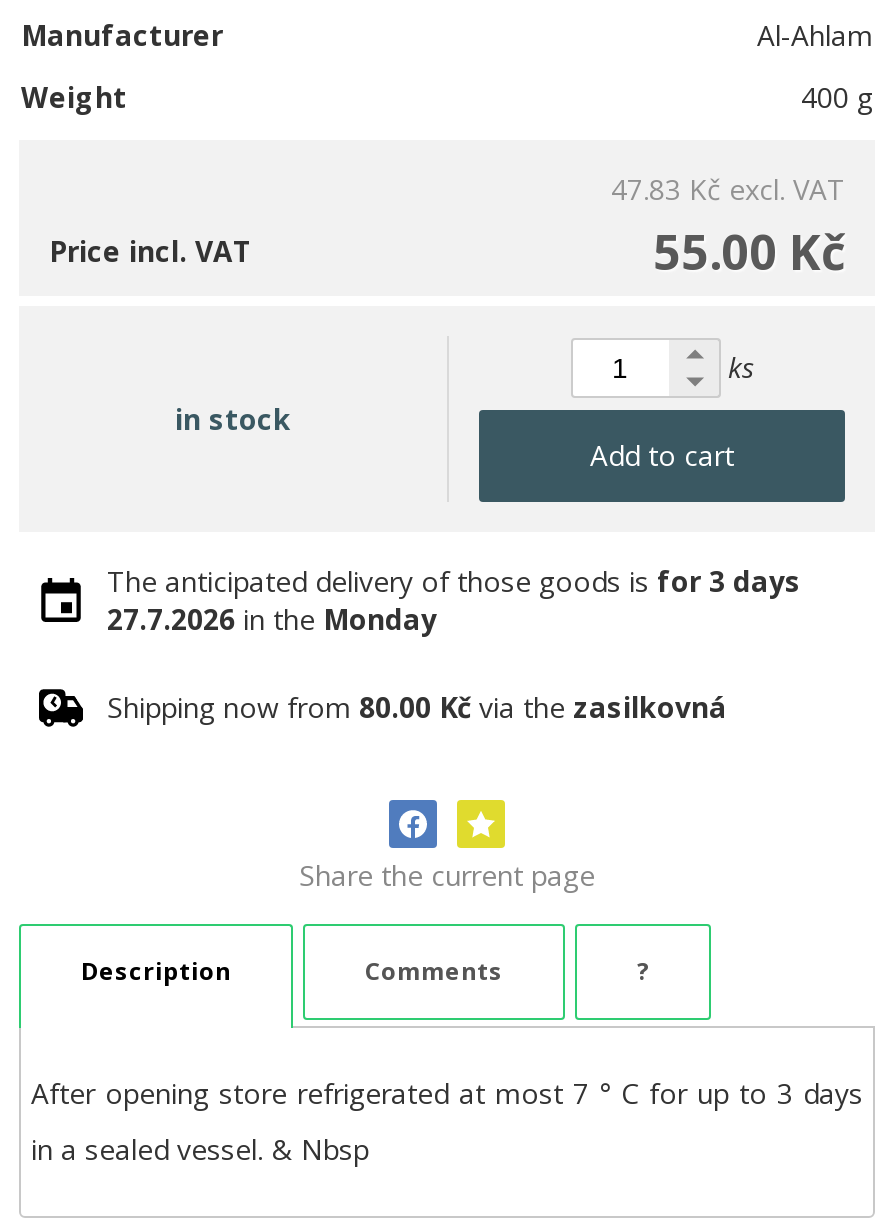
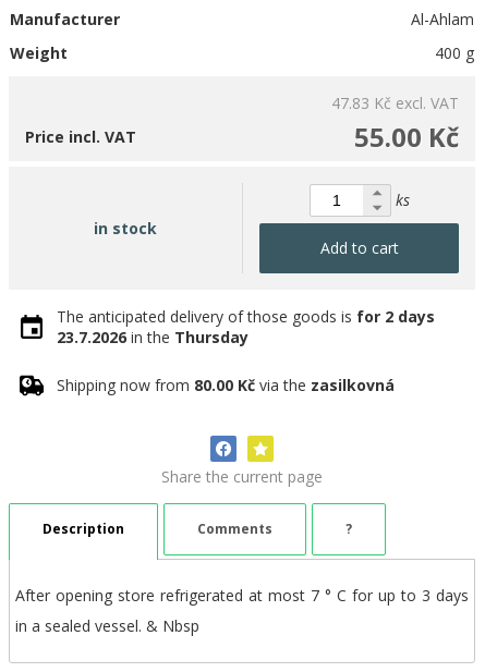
- The anticipated delivery of those goods is for 3 days
+ The anticipated delivery of those goods is for 2 days

- 27.7.2026 in the Monday
+ 23.7.2026 in the Thursday
